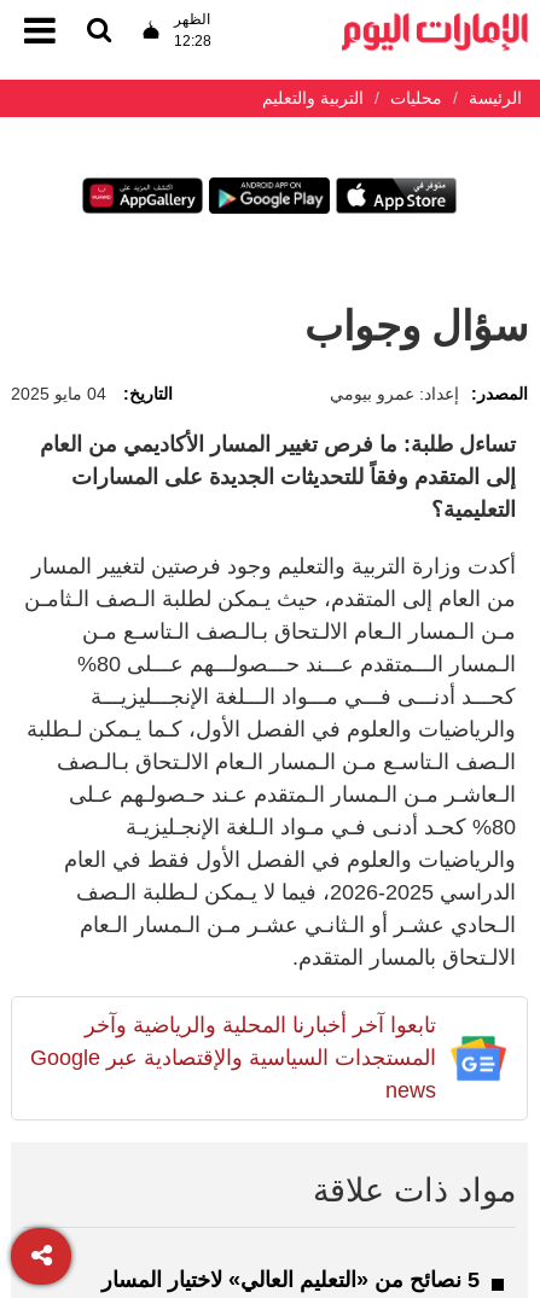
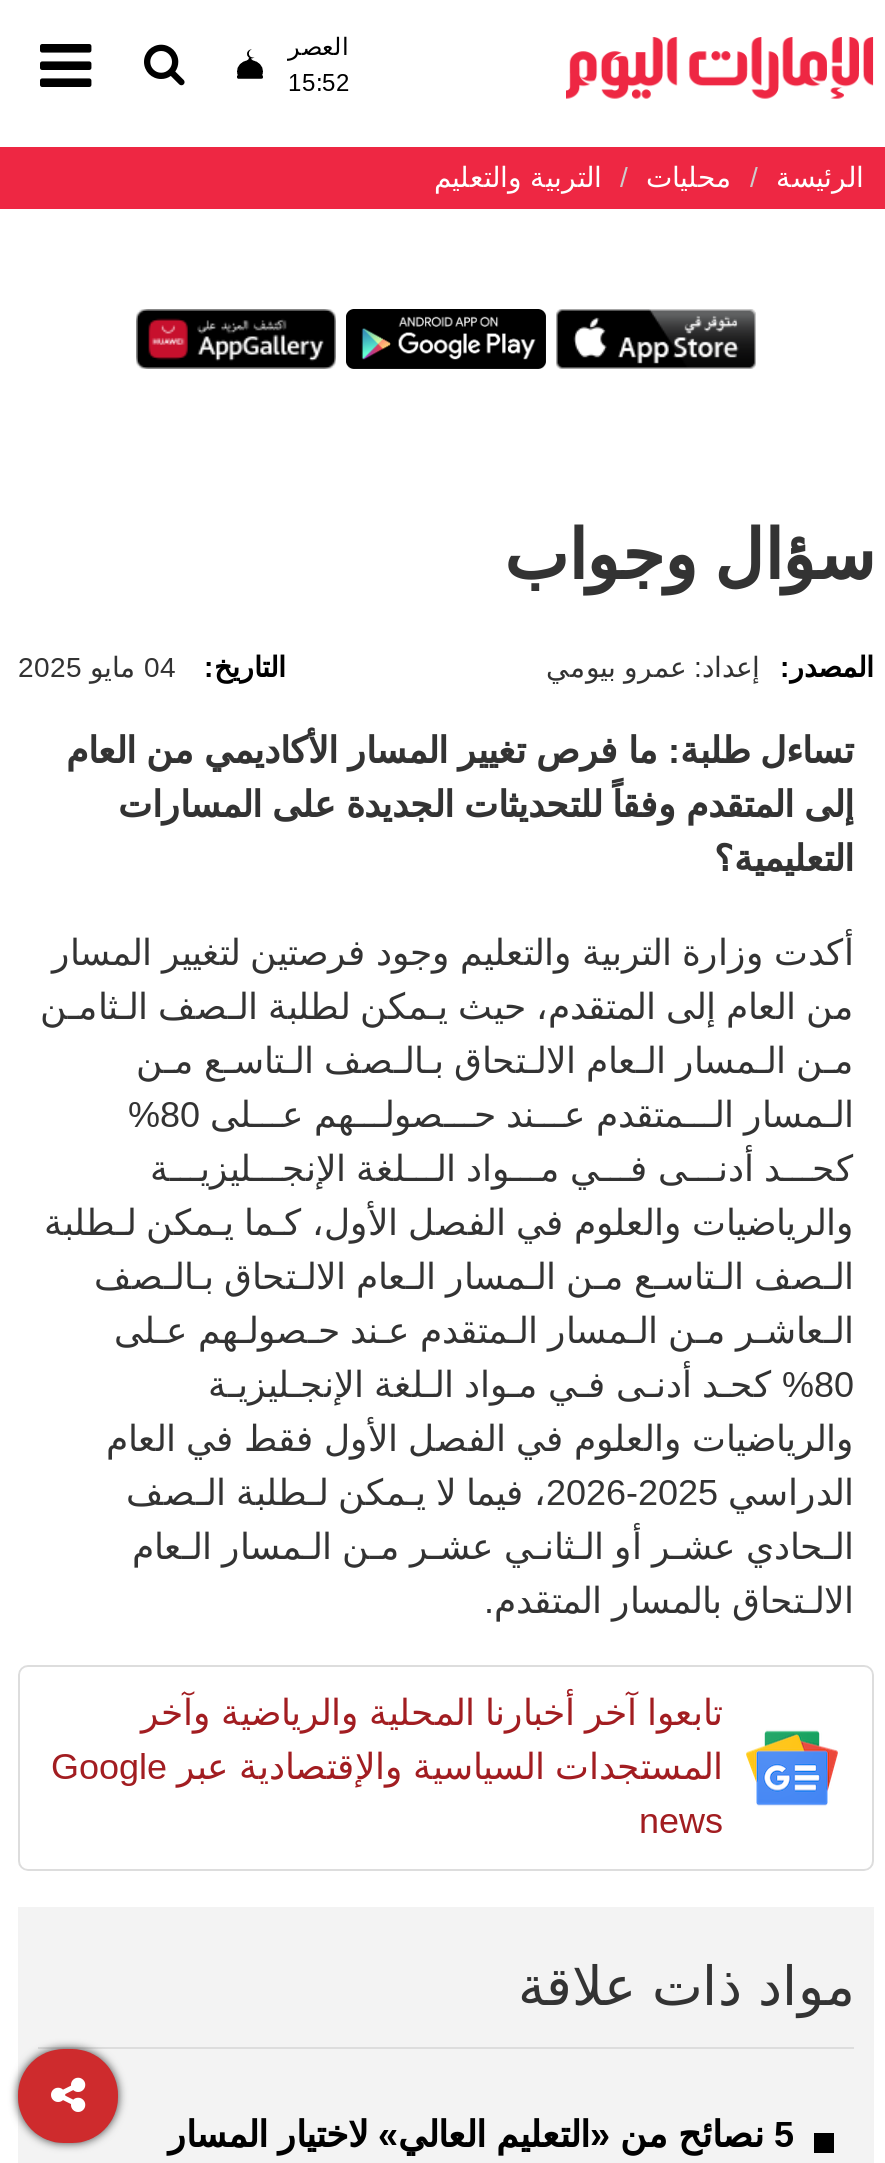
- الظهر
- 12:28
+ العصر
+ 15:52
